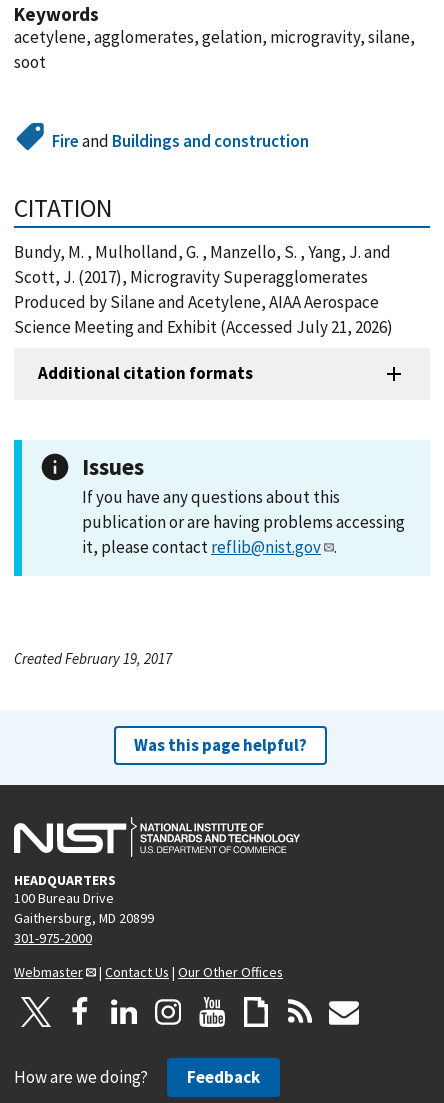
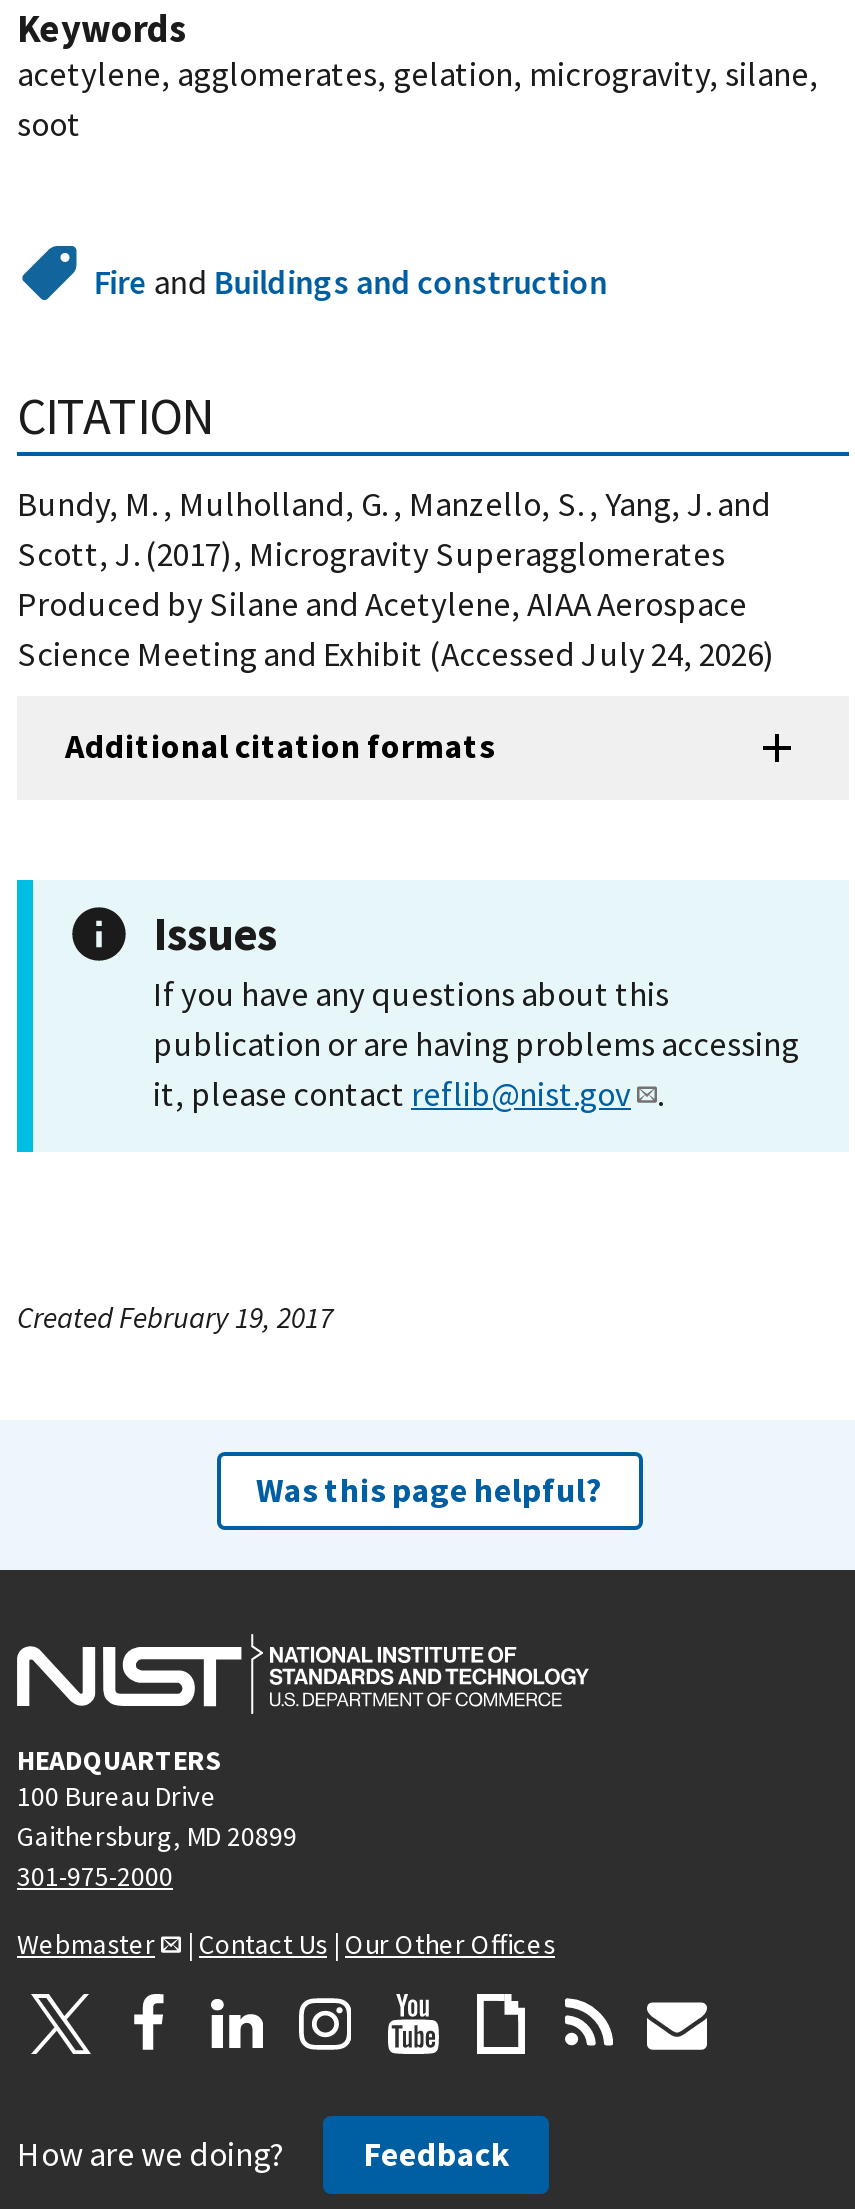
- Science Meeting and Exhibit (Accessed July 21, 2026)
+ Science Meeting and Exhibit (Accessed July 24, 2026)
